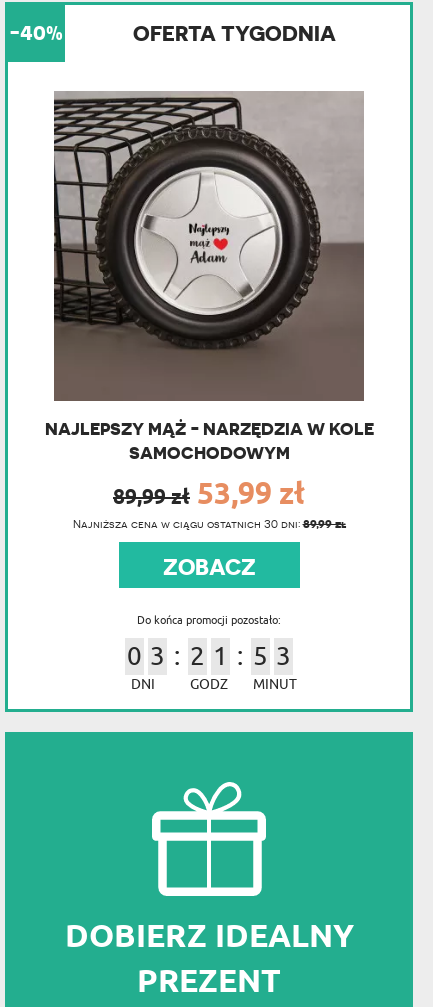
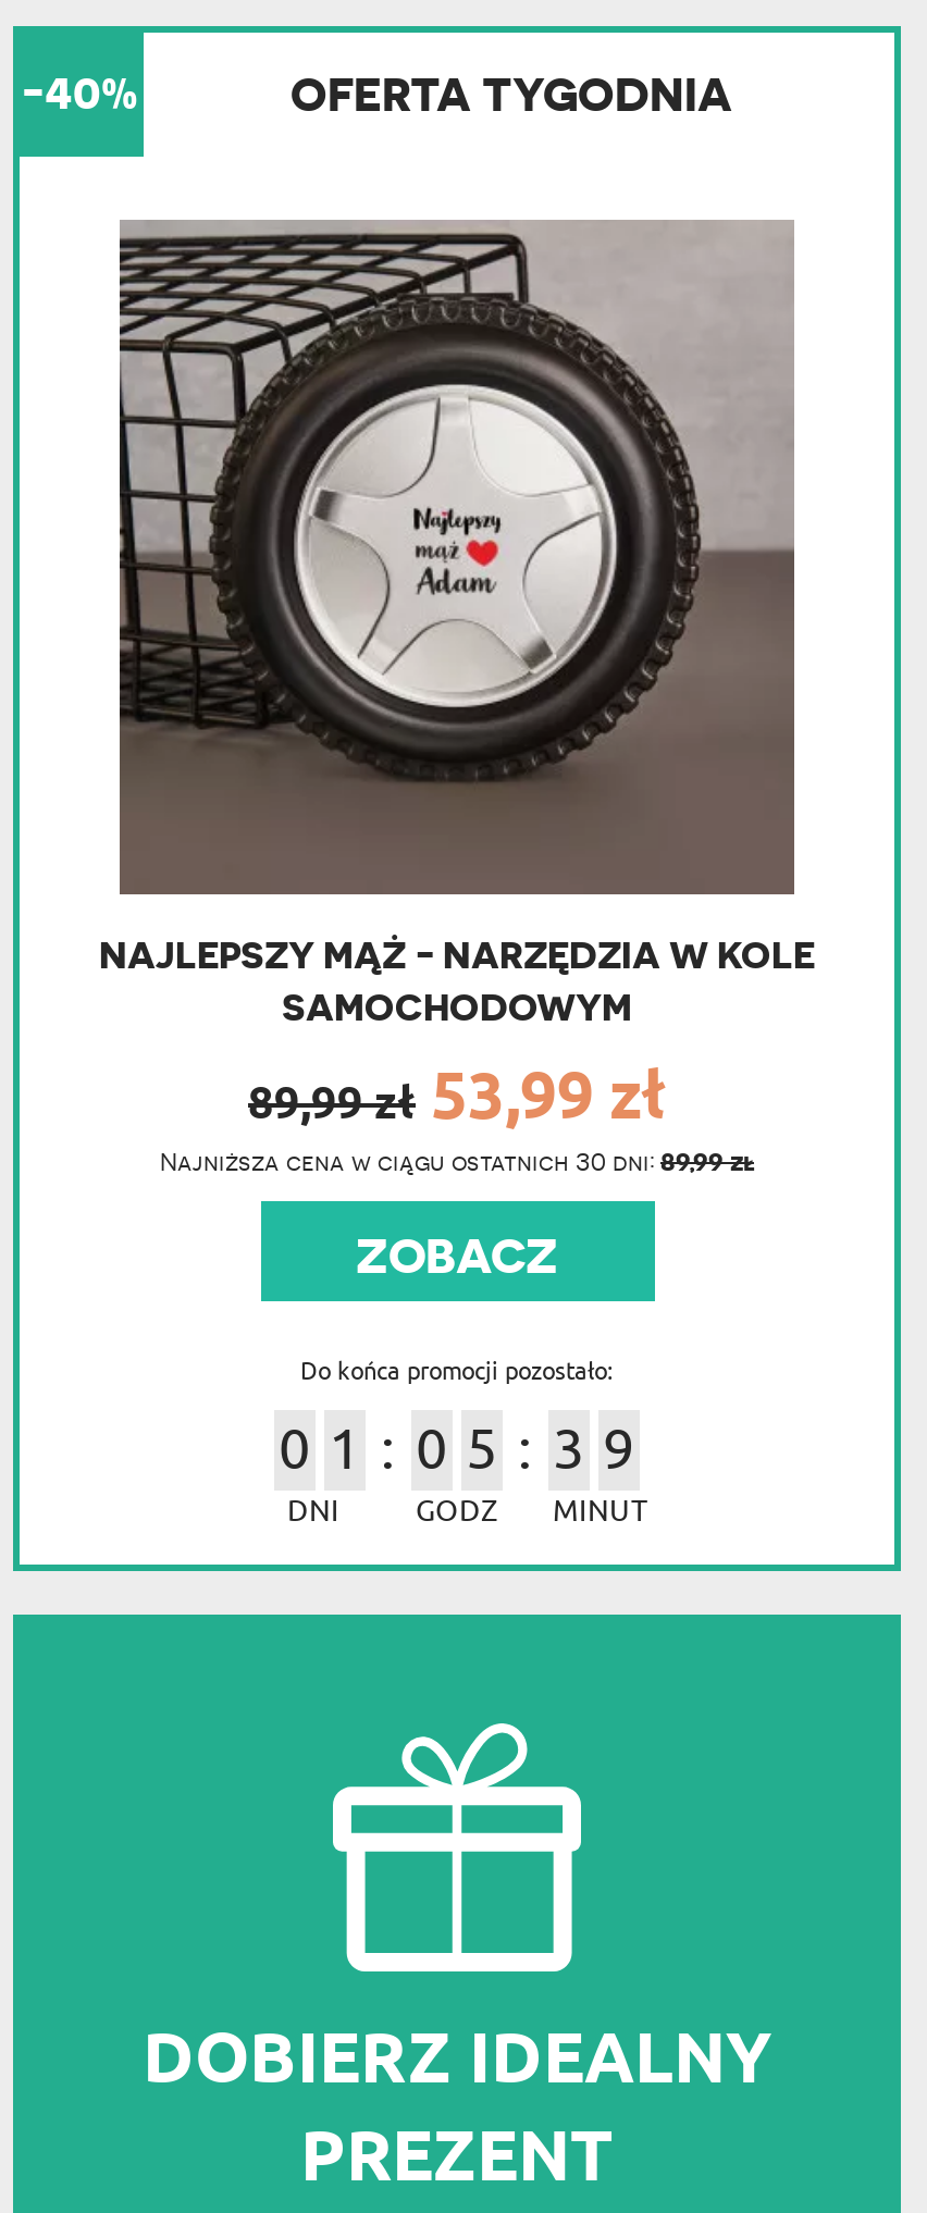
- 0 3
+ 0 1

- 2 1
+ 0 5

- 5 3
+ 3 9
